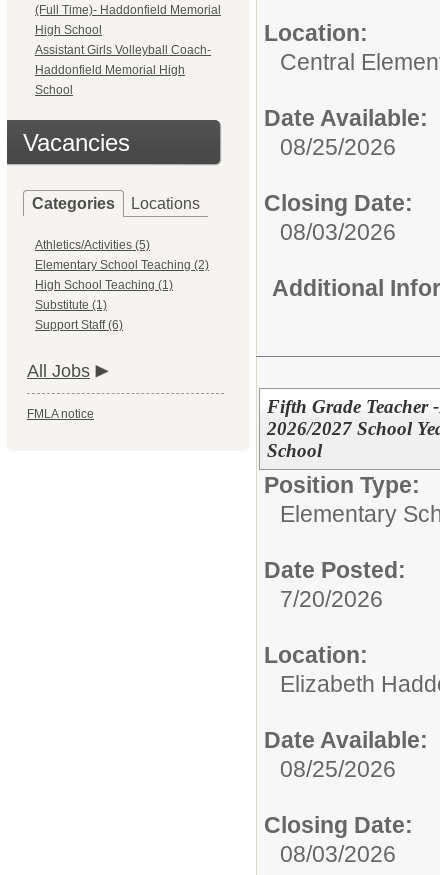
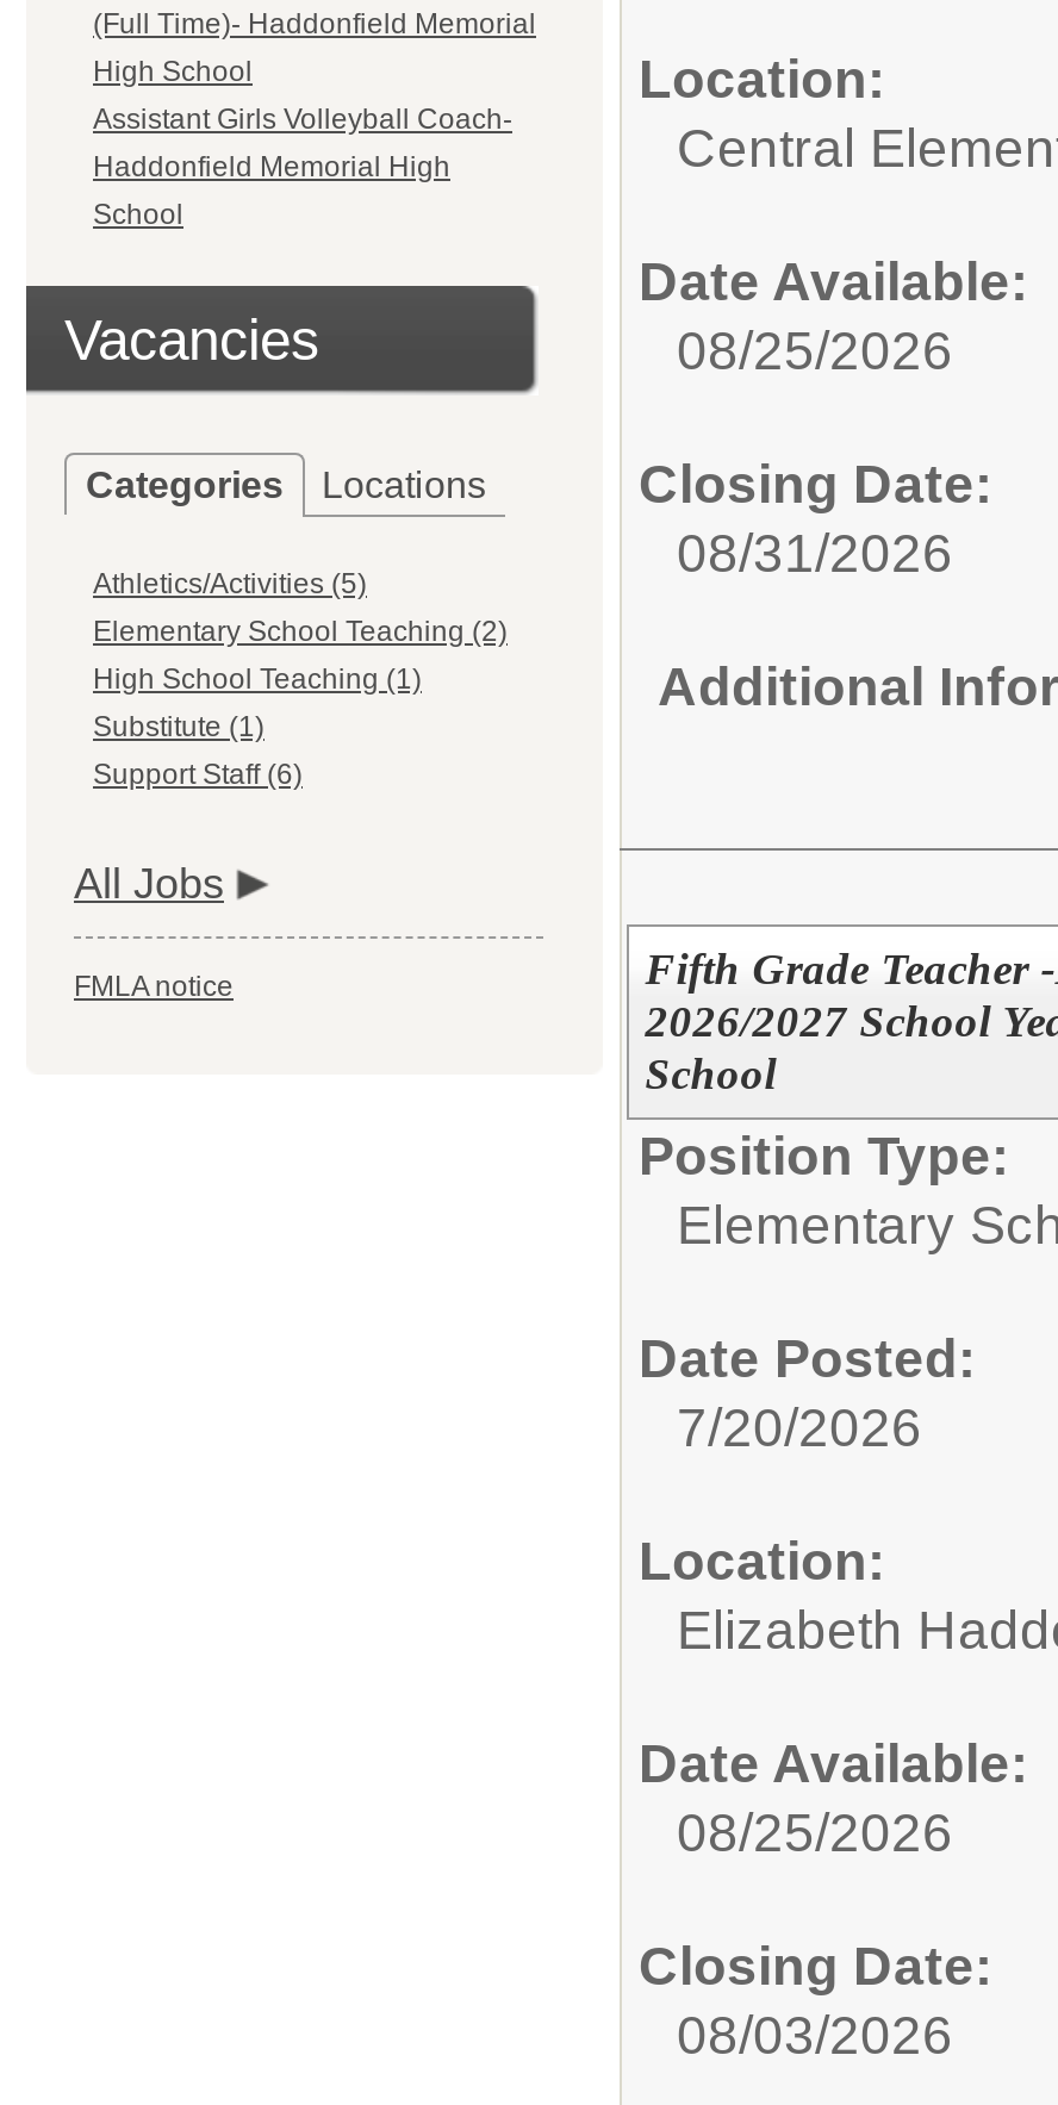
- 08/03/2026
+ 08/31/2026
